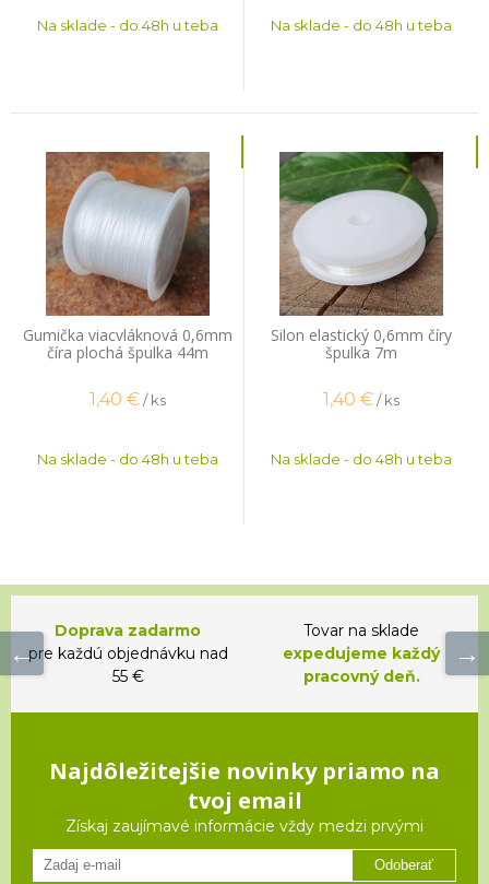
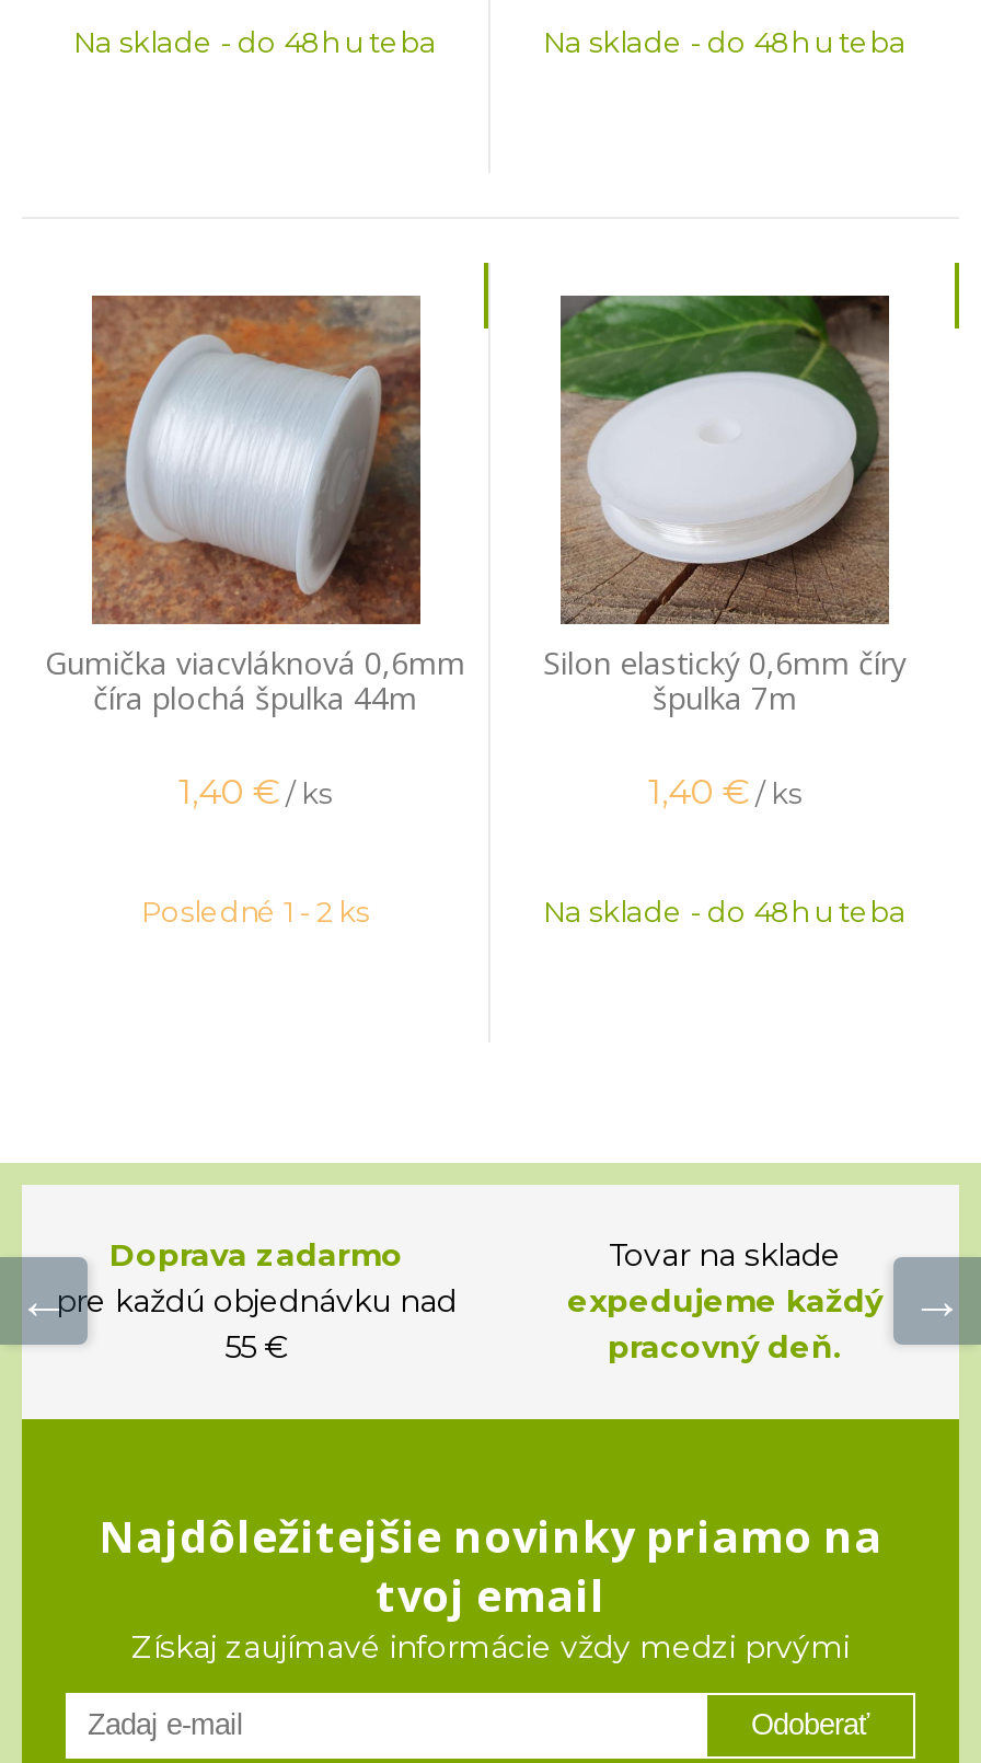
- Na sklade - do 48h u teba
+ Posledné 1 - 2 ks
